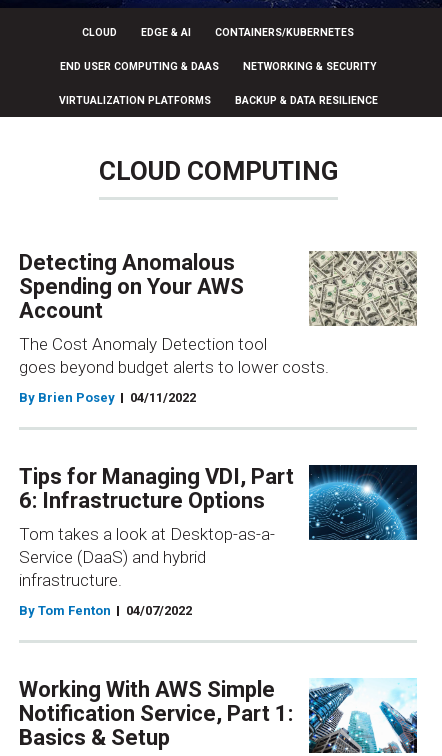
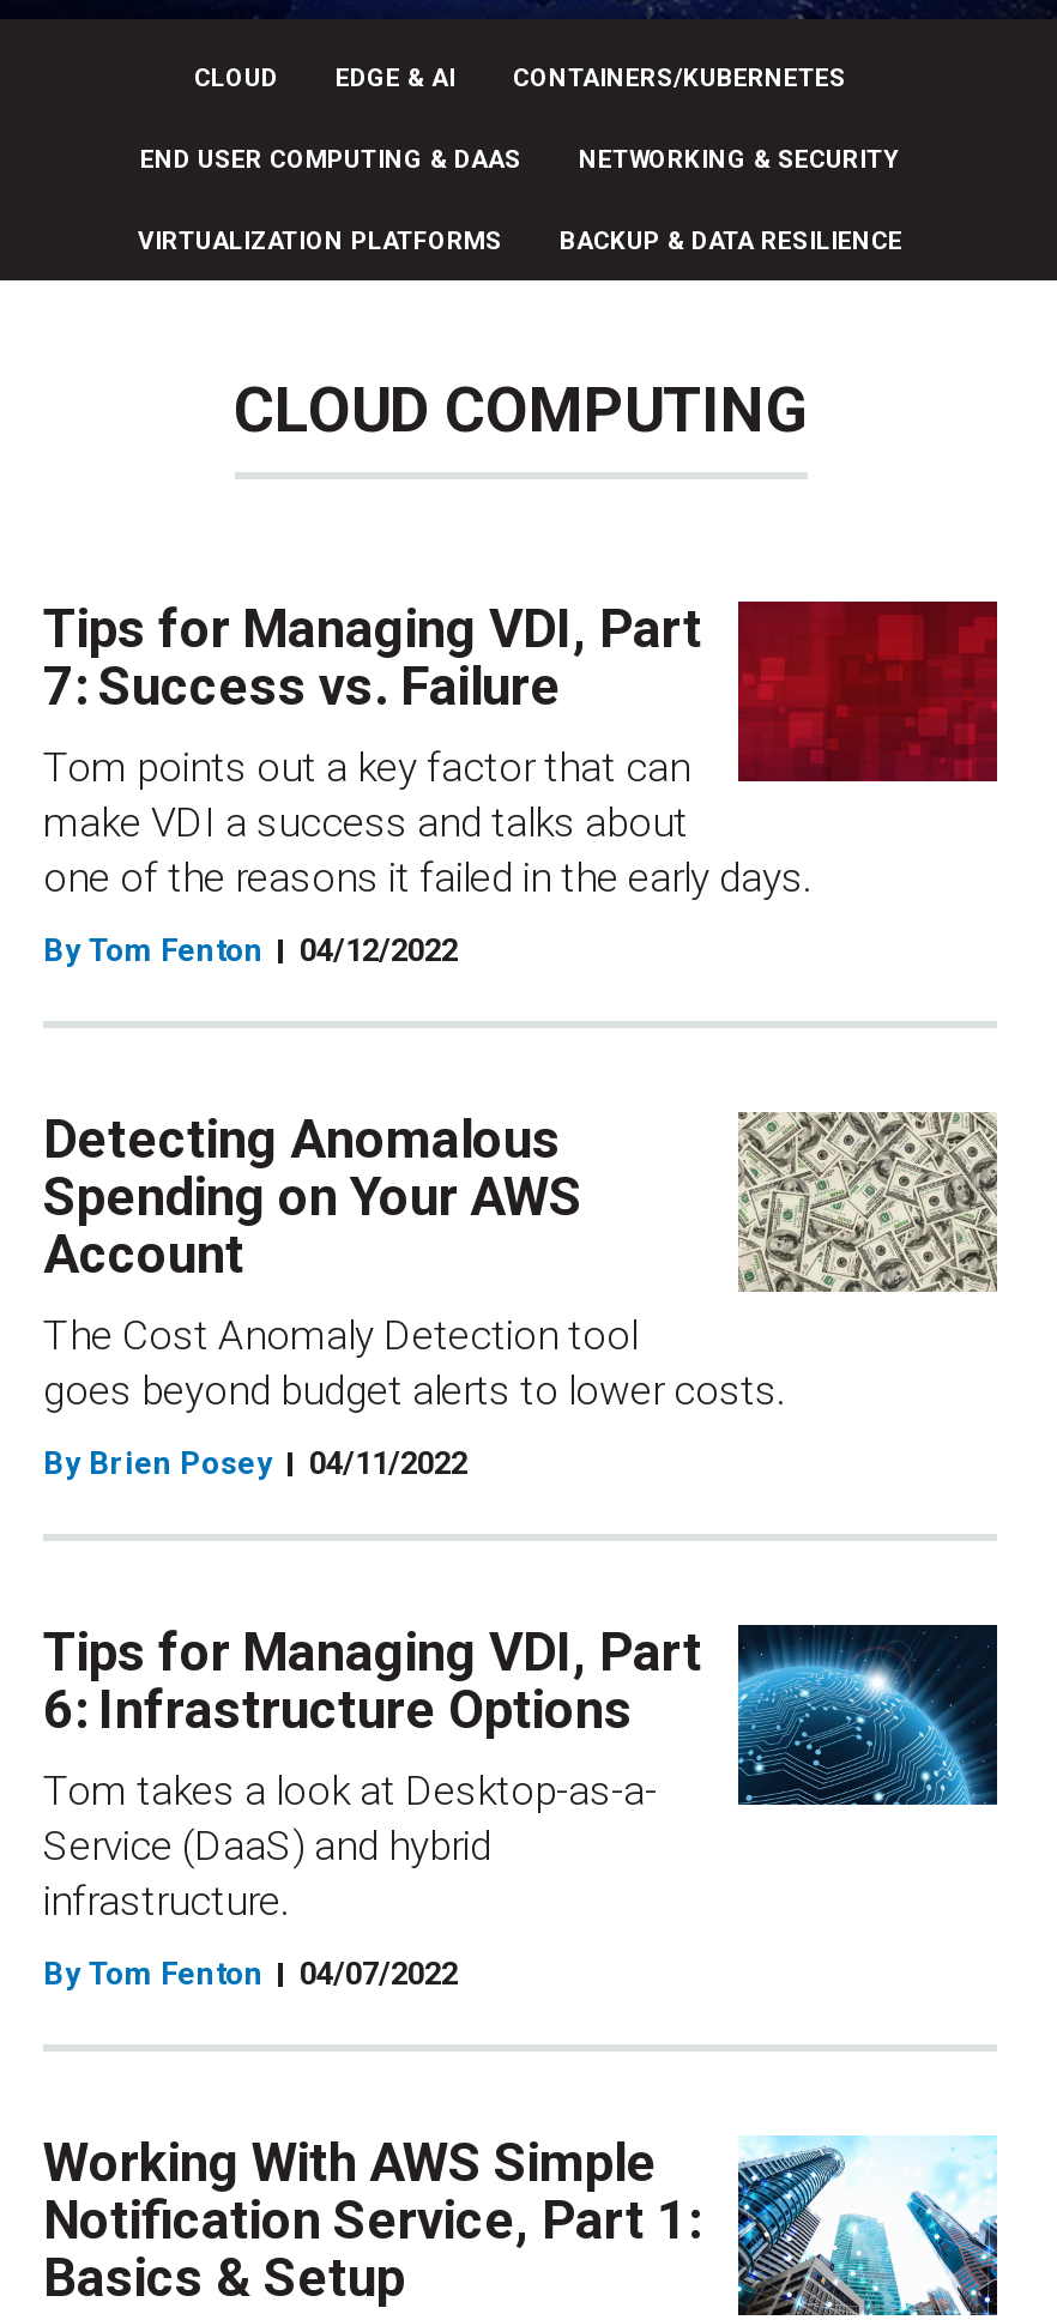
+ [image]
+ Tips for Managing VDI, Part
+ 7: Success vs. Failure
+ Tom points out a key factor that can
+ make VDI a success and talks about
+ one of the reasons it failed in the early days.
+ By Tom Fenton
+ 04/12/2022
